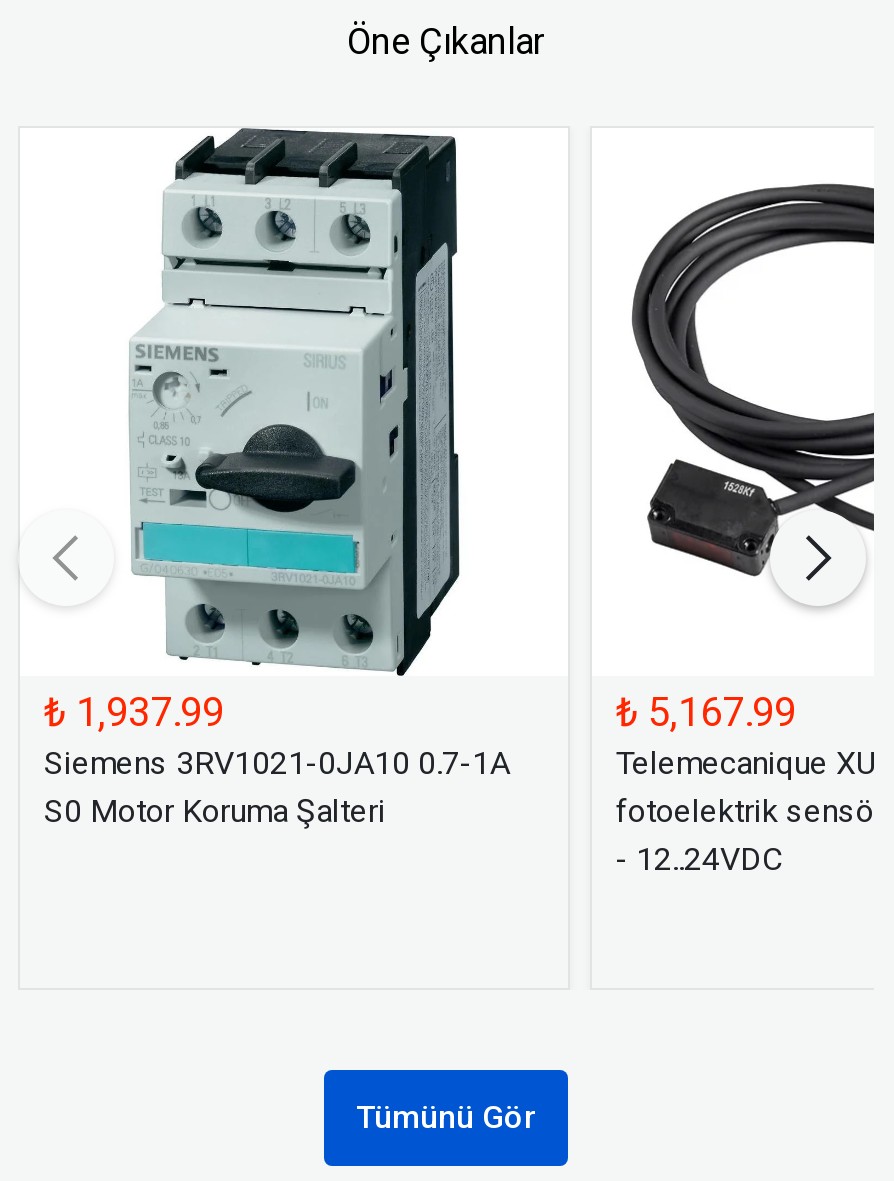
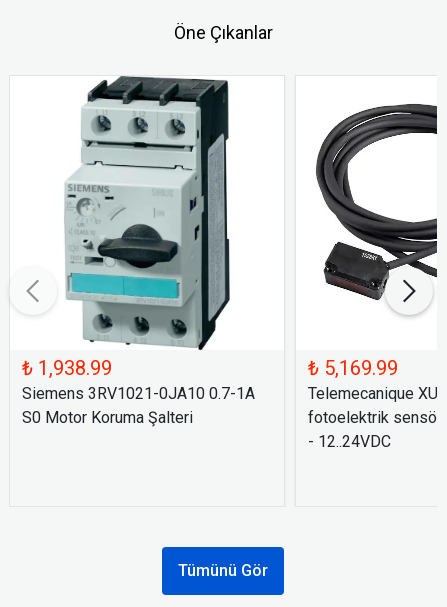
- ₺ 1,937.99
+ ₺ 1,938.99

- ₺ 5,167.99
+ ₺ 5,169.99
